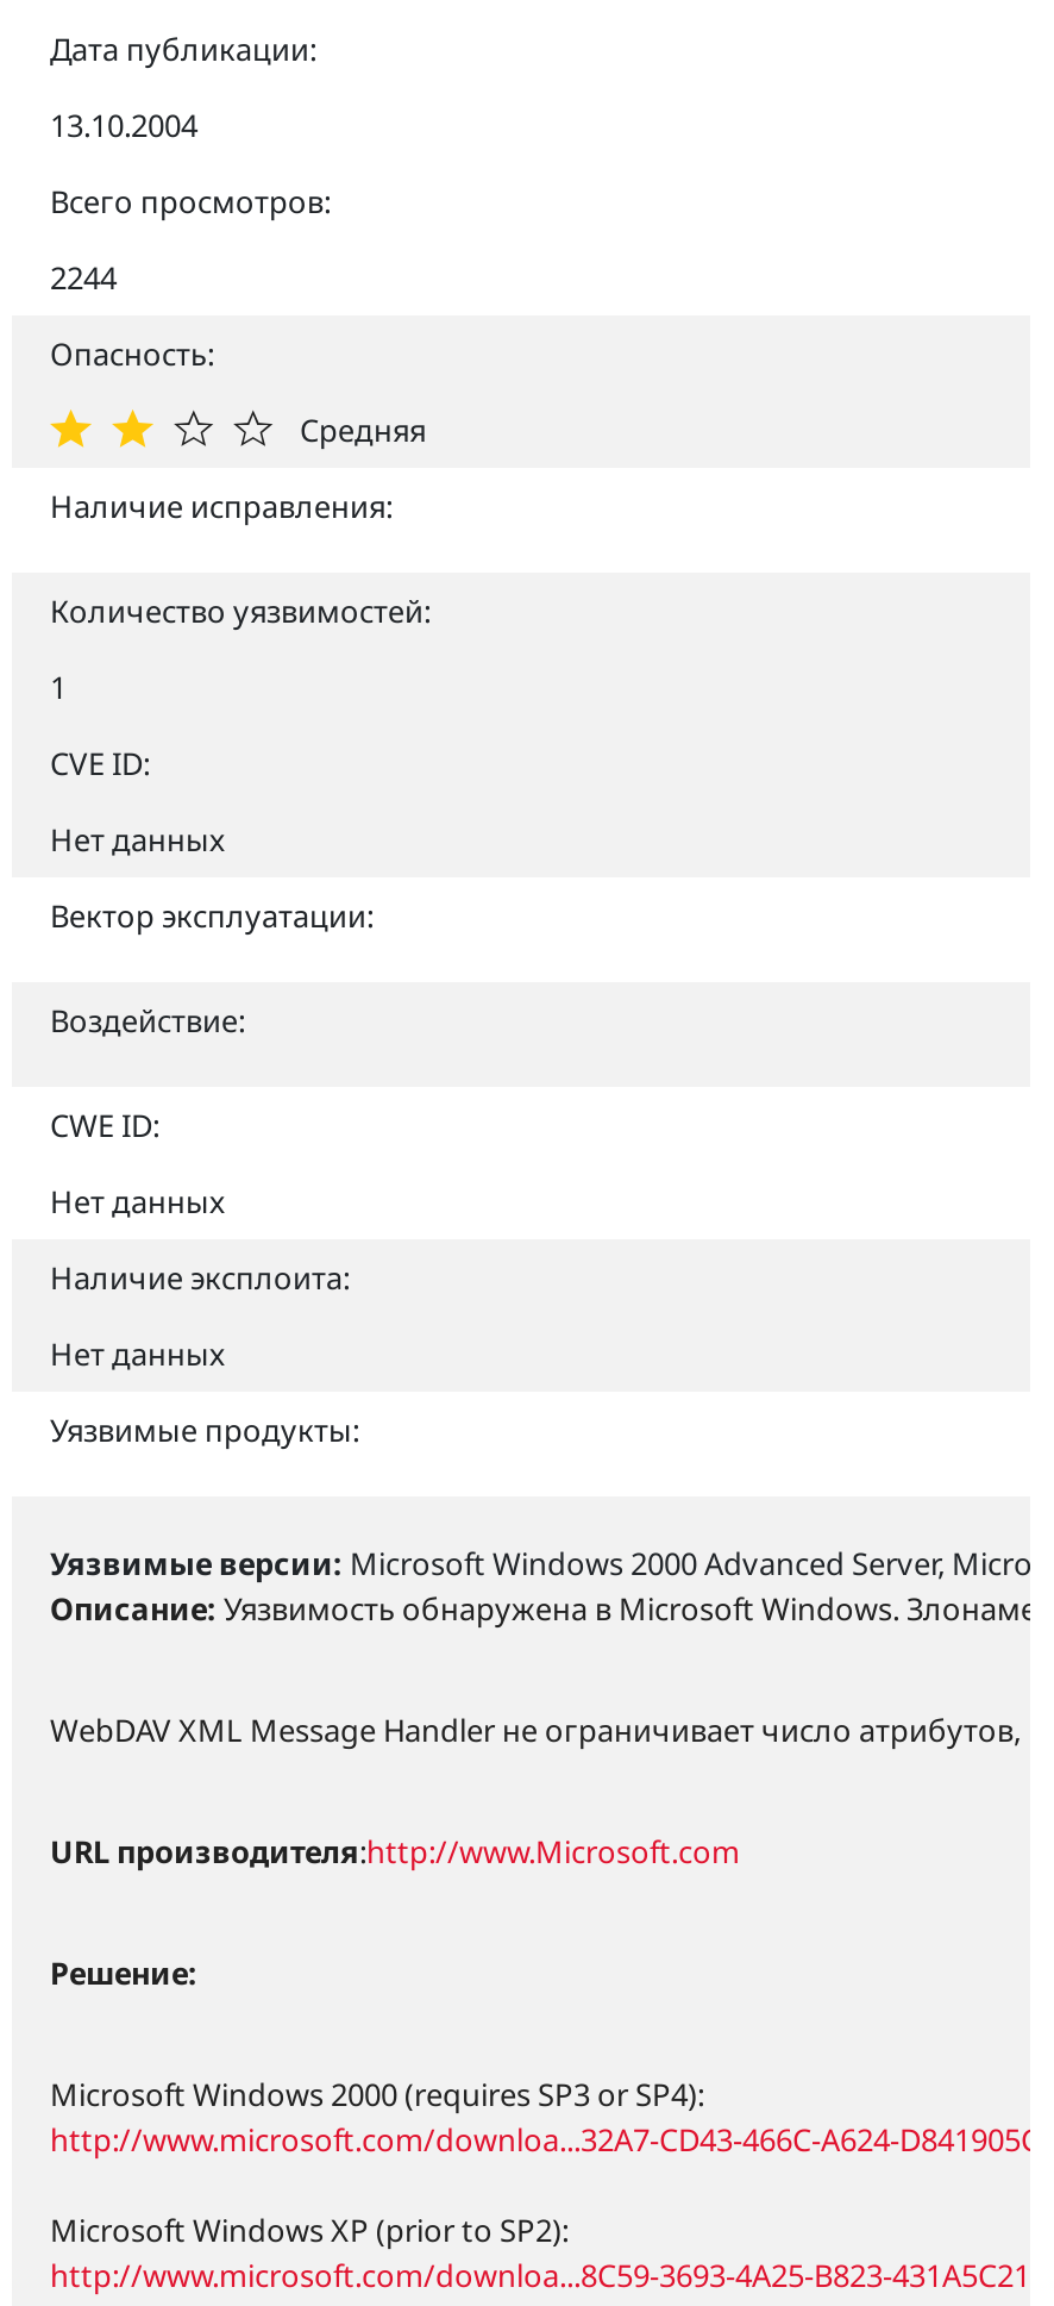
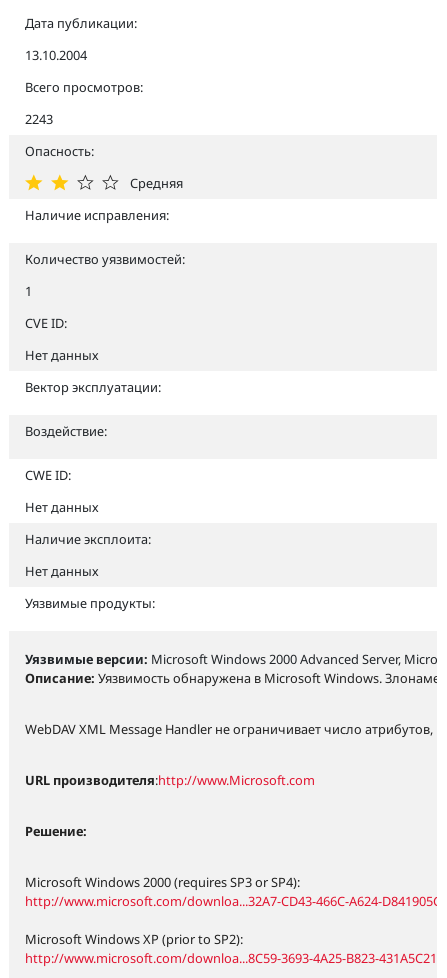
- 2244
+ 2243
